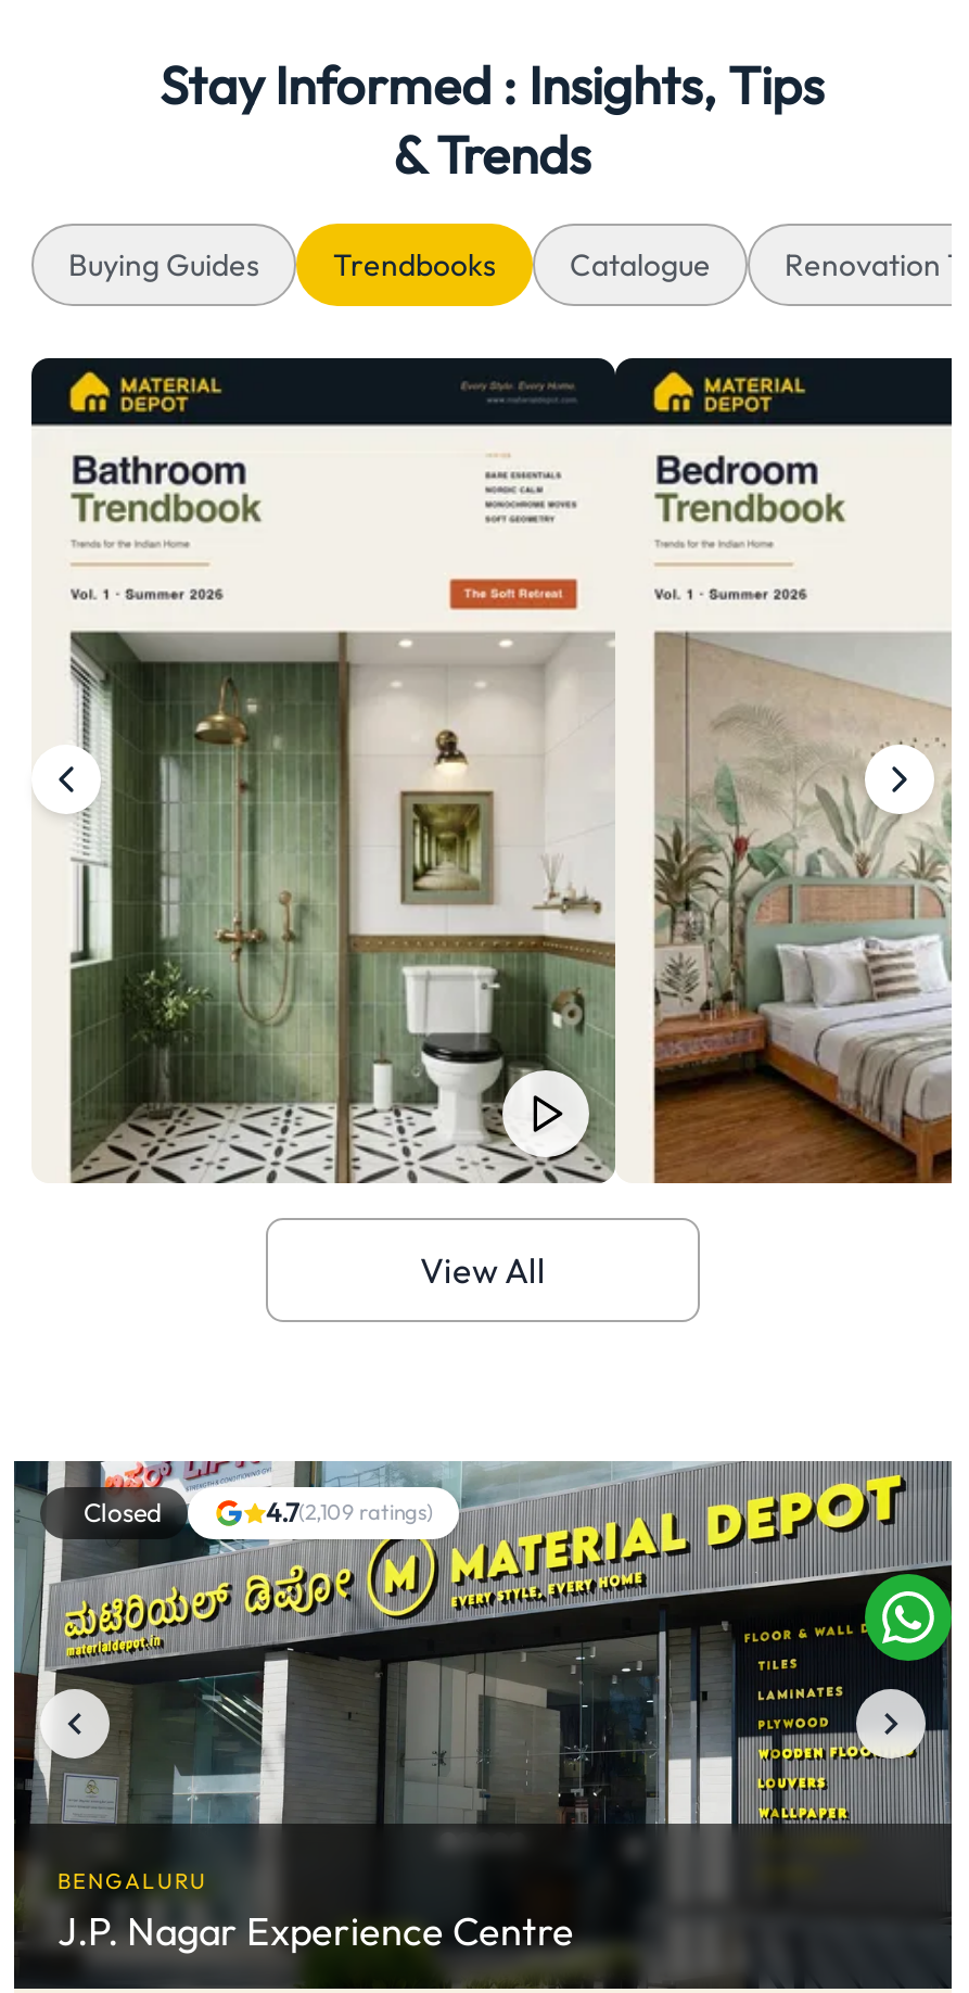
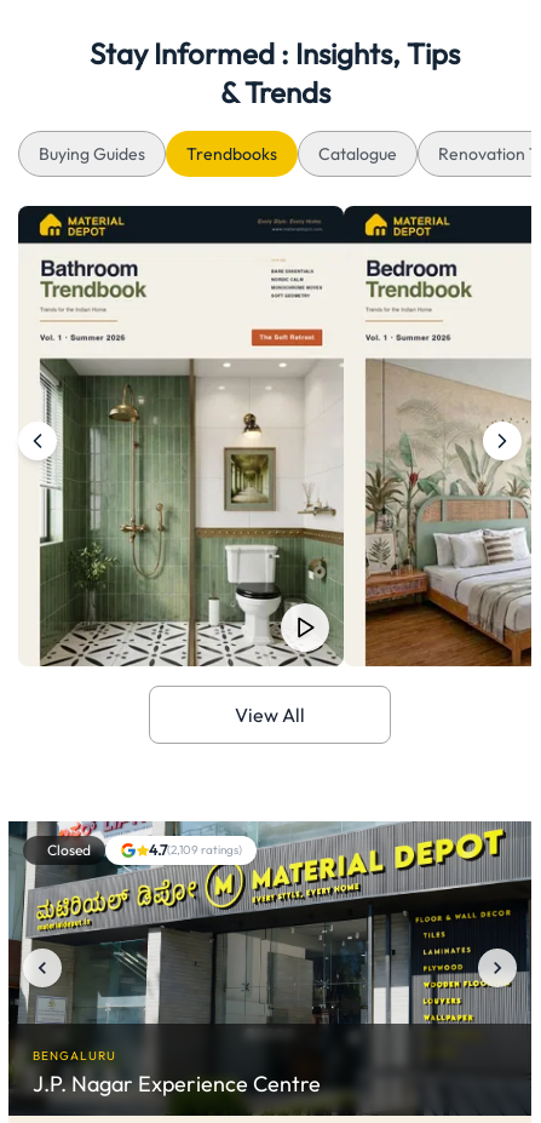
- [image]
+ [image]
